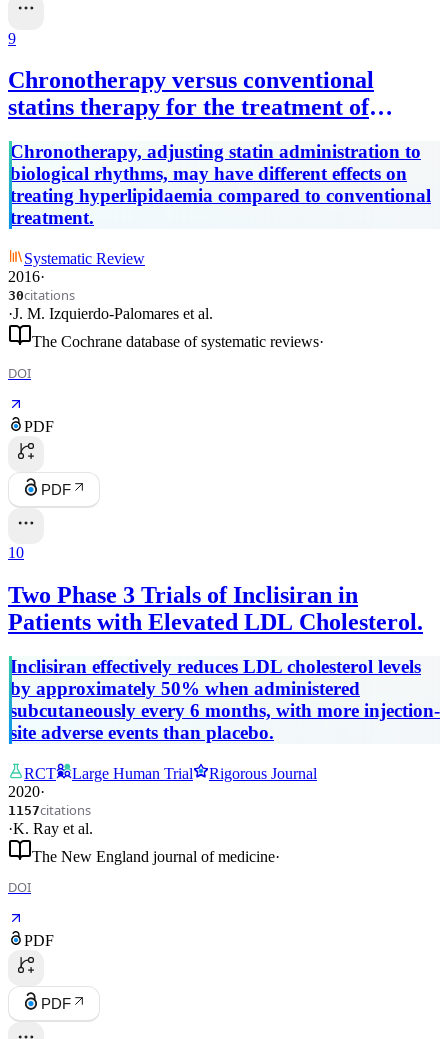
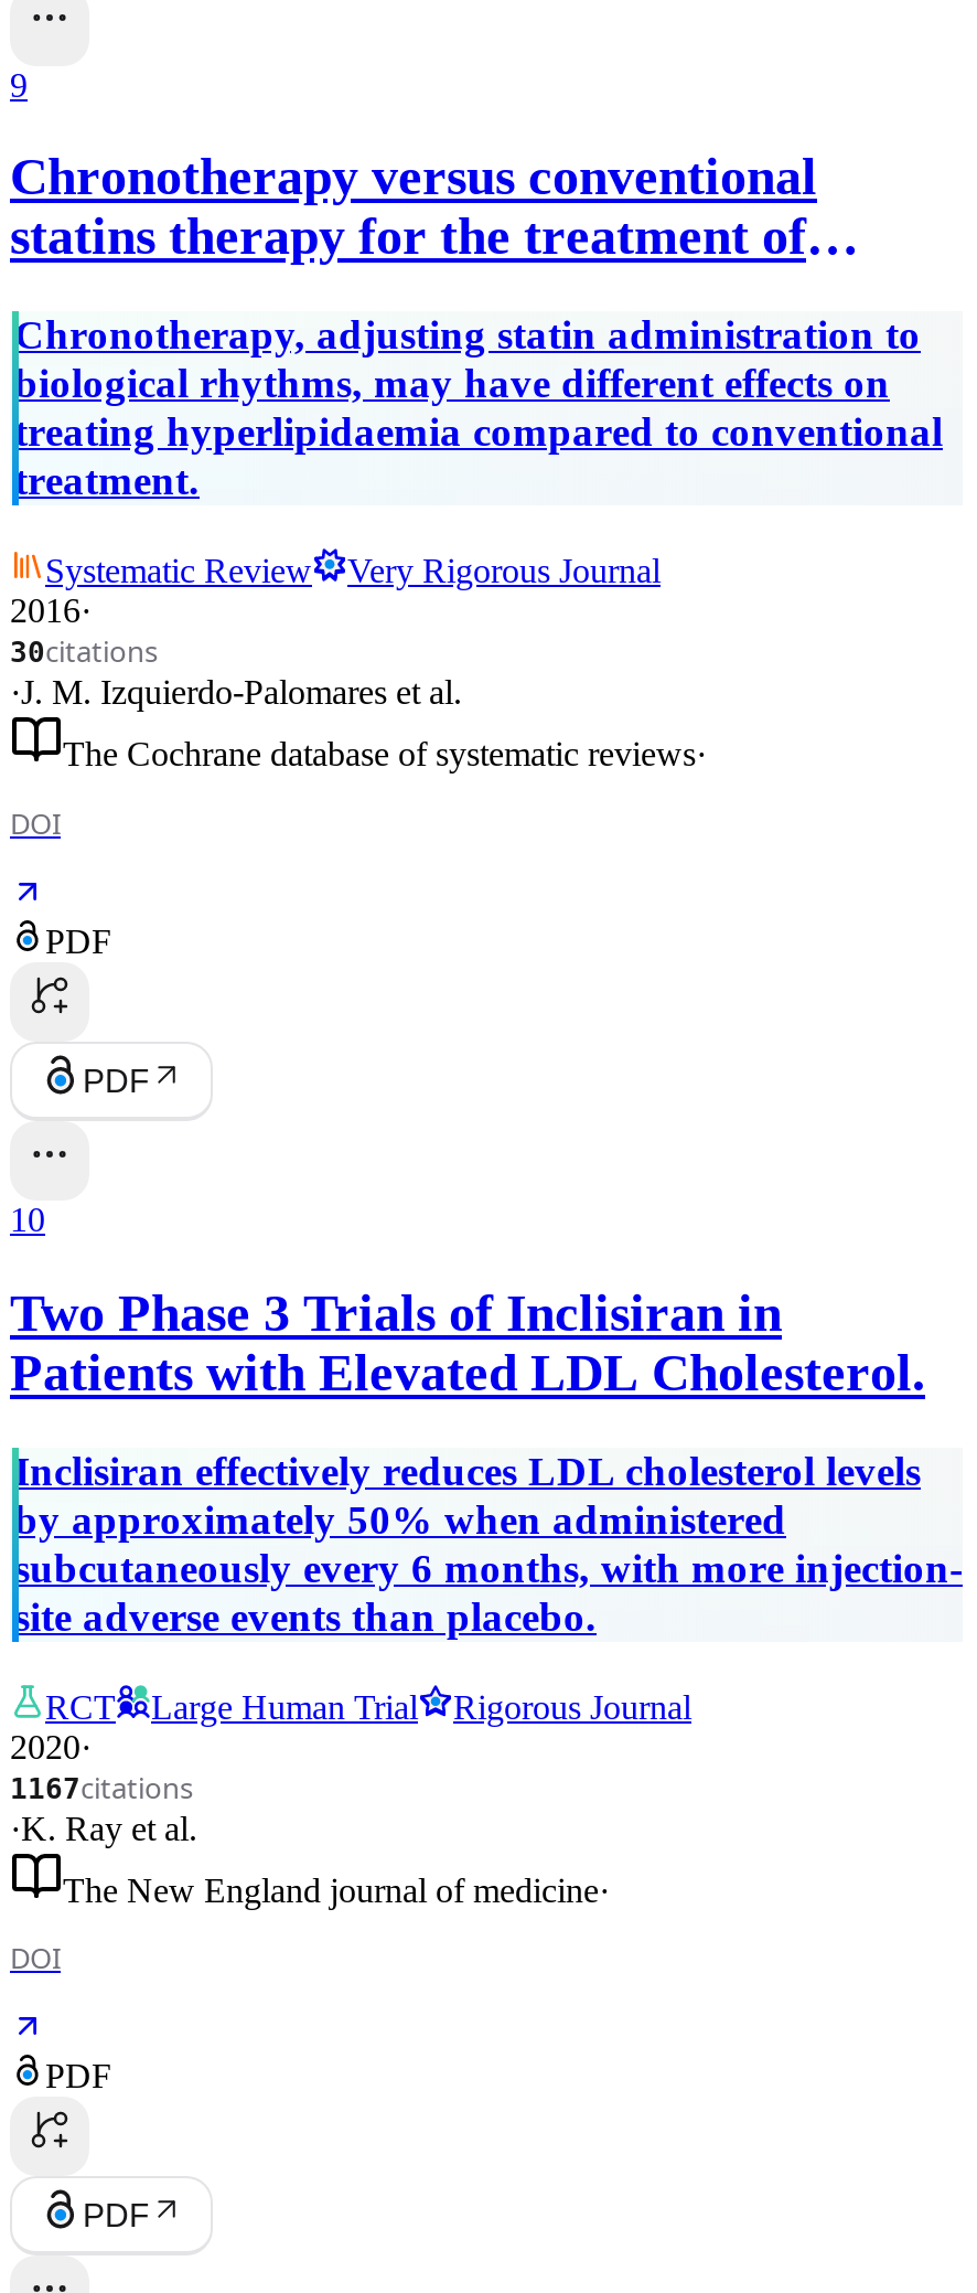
+ Very Rigorous Journal

- 1157citations
+ 1167citations
